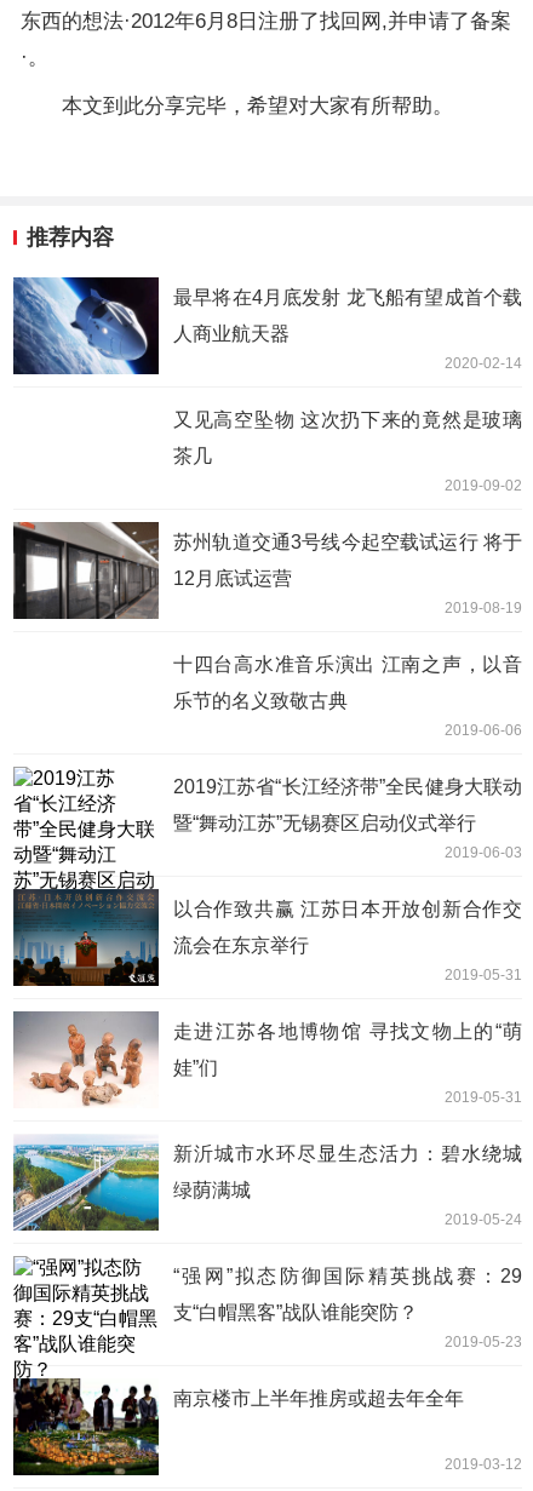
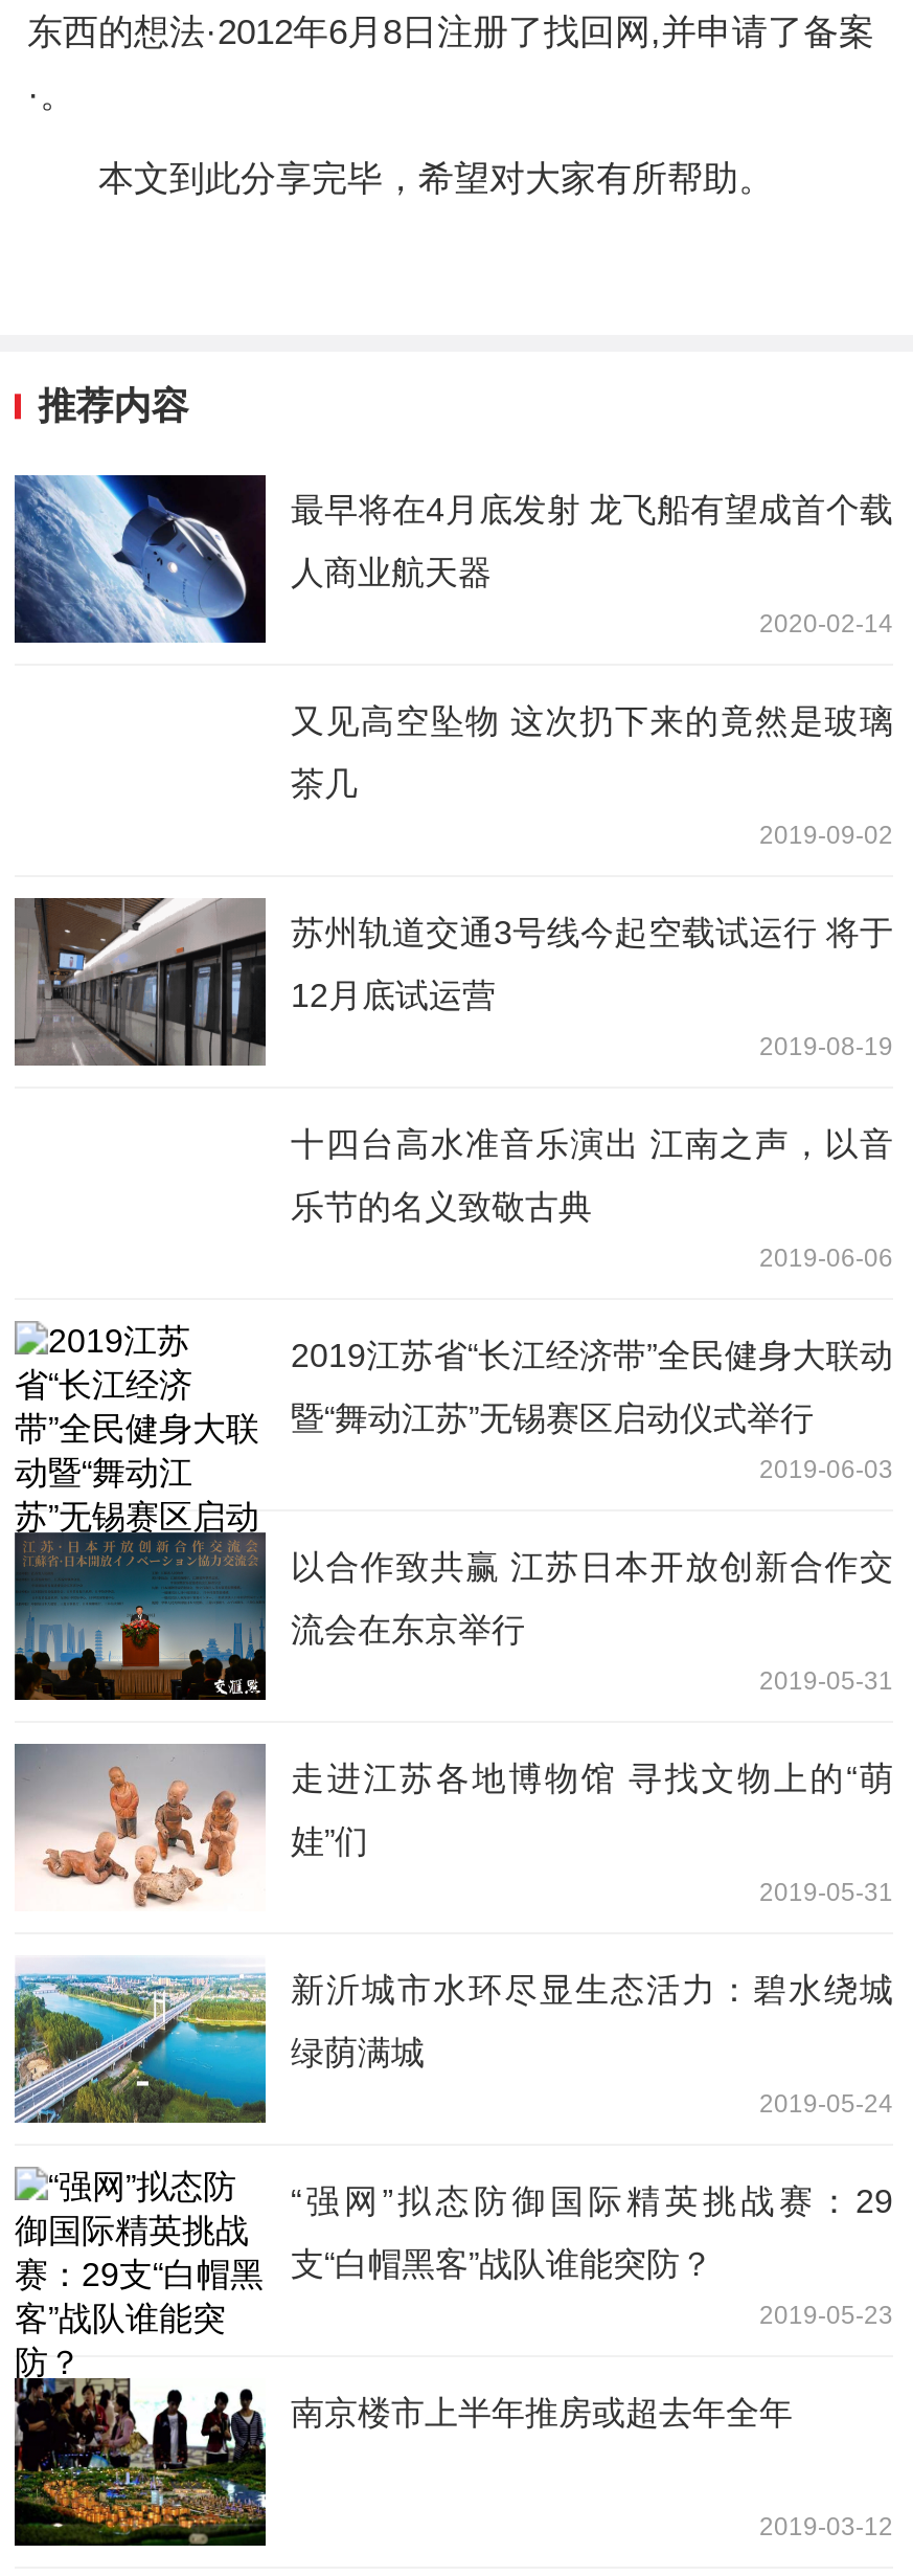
- [image]
+ [image]
